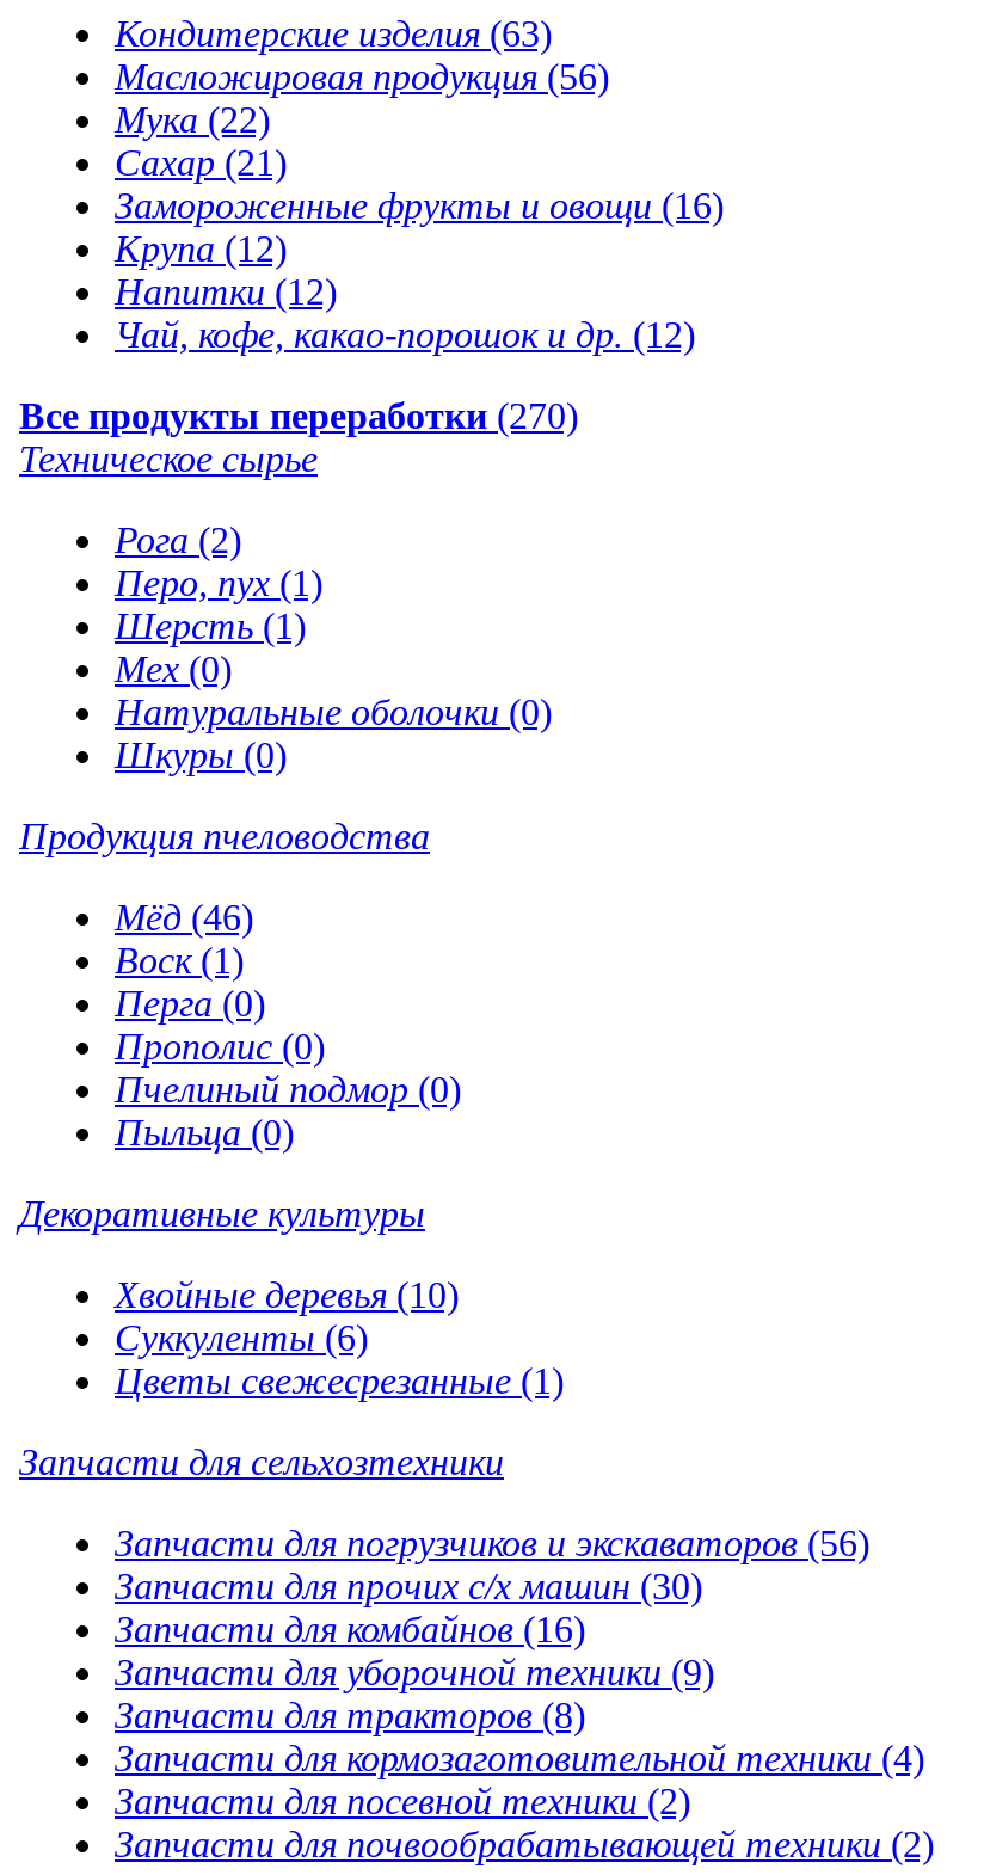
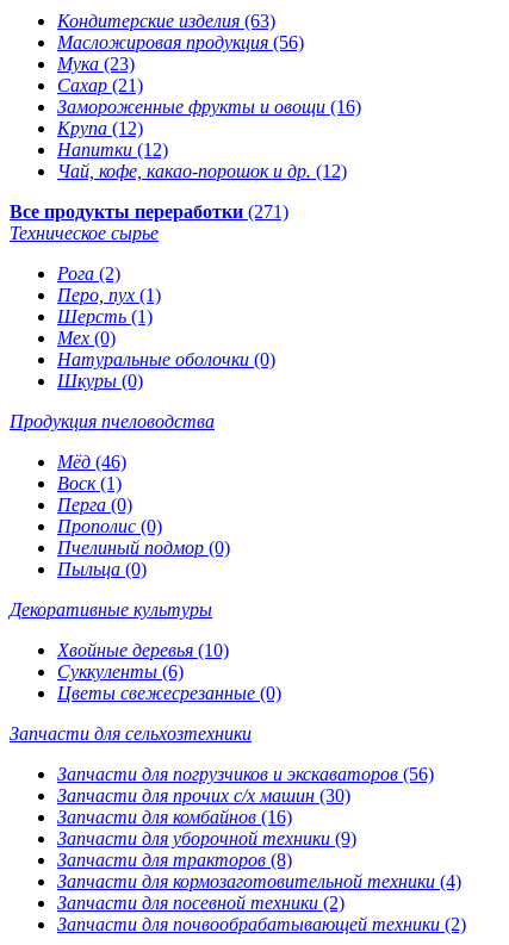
- Мука (22)
+ Мука (23)

- Все продукты переработки (270)
+ Все продукты переработки (271)

- Цветы свежесрезанные (1)
+ Цветы свежесрезанные (0)
